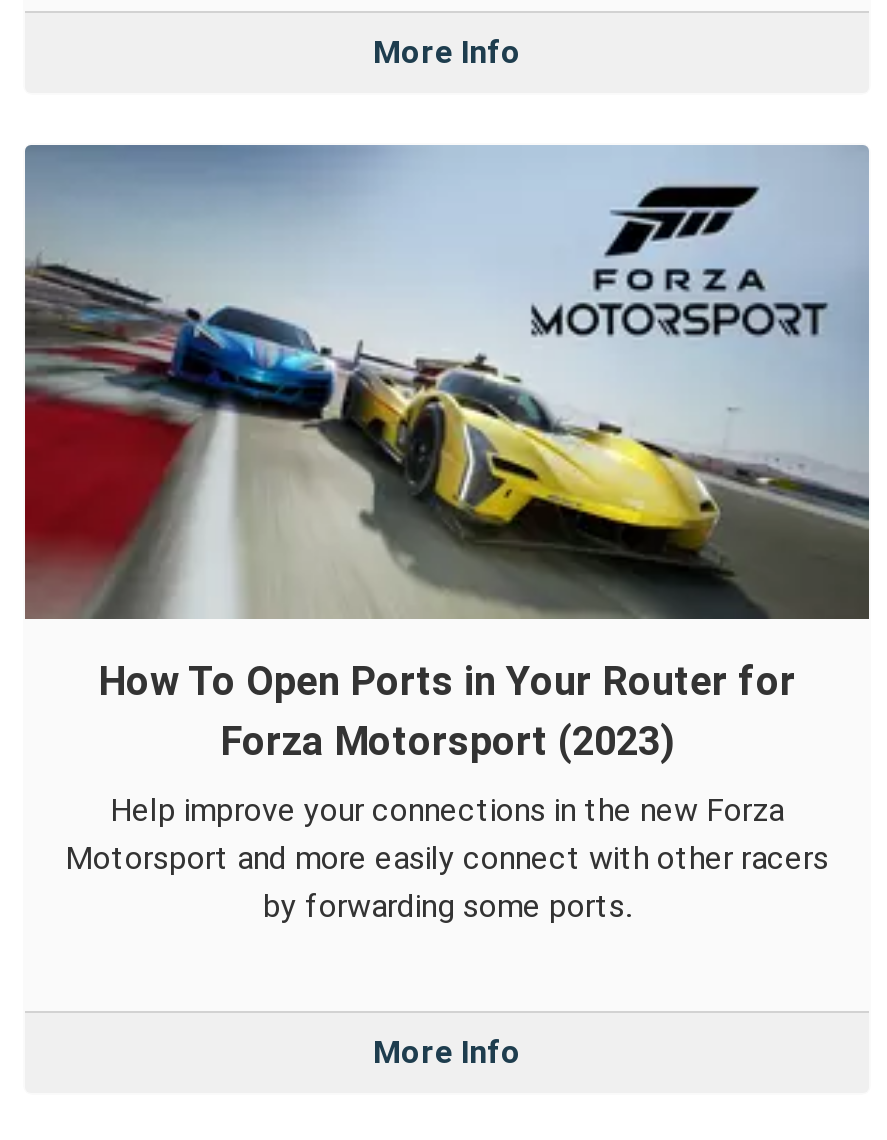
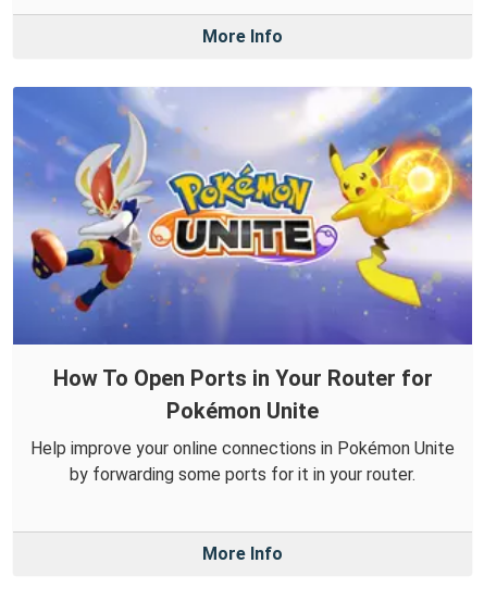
- [image]
+ [image]

- Forza Motorsport (2023)
+ Pokémon Unite

- Help improve your connections in the new Forza
- Motorsport and more easily connect with other racers
- by forwarding some ports.
+ Help improve your online connections in Pokémon Unite
+ by forwarding some ports for it in your router.
